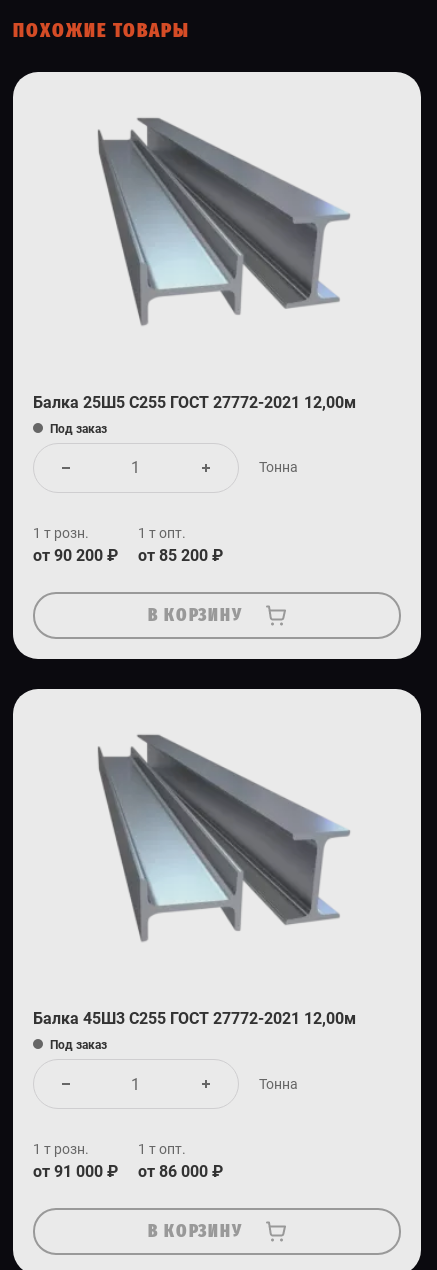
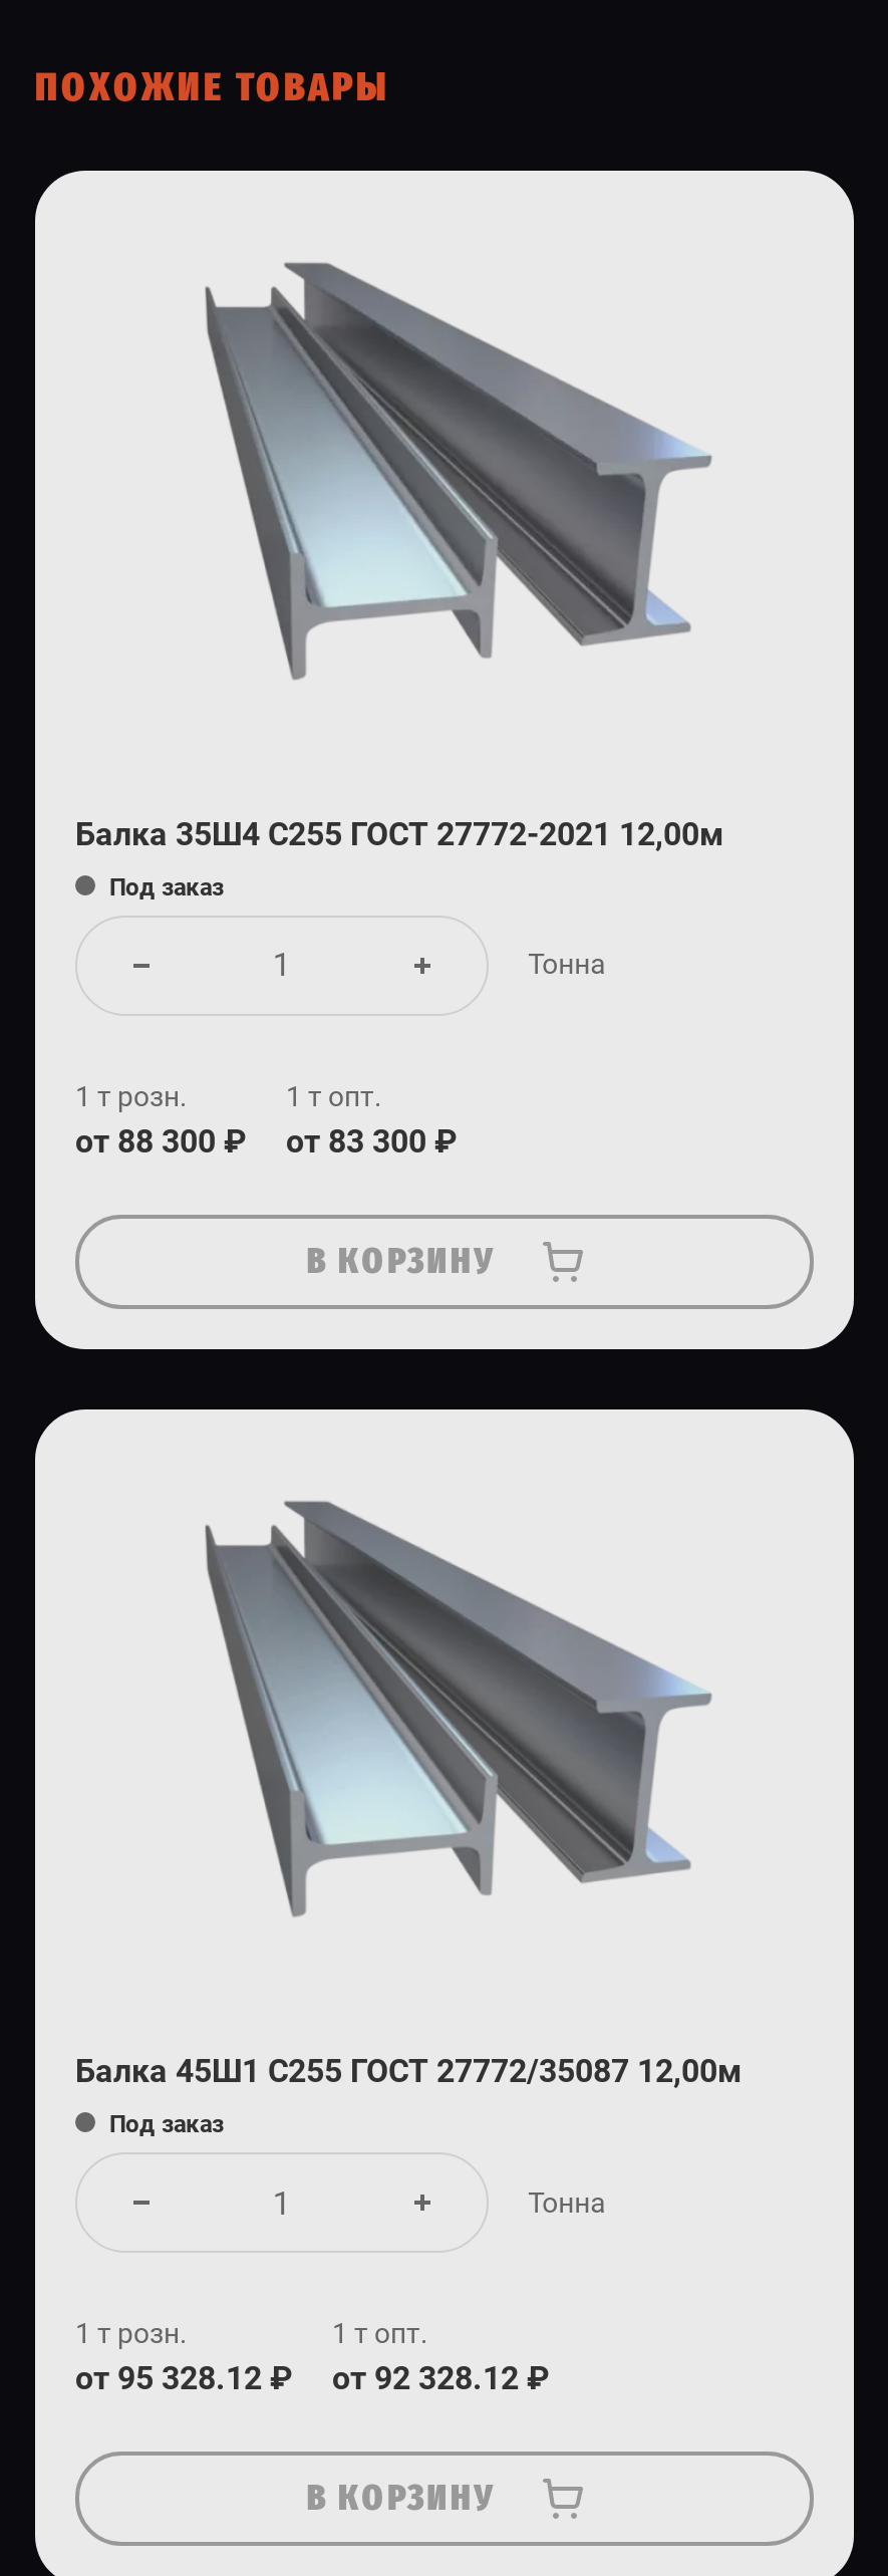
- Балка 25Ш5 С255 ГОСТ 27772-2021 12,00м
+ Балка 35Ш4 С255 ГОСТ 27772-2021 12,00м

- от 90 200 ₽
+ от 88 300 ₽

- от 85 200 ₽
+ от 83 300 ₽

- Балка 45Ш3 С255 ГОСТ 27772-2021 12,00м
+ Балка 45Ш1 С255 ГОСТ 27772/35087 12,00м

- от 91 000 ₽
+ от 95 328.12 ₽

- от 86 000 ₽
+ от 92 328.12 ₽
